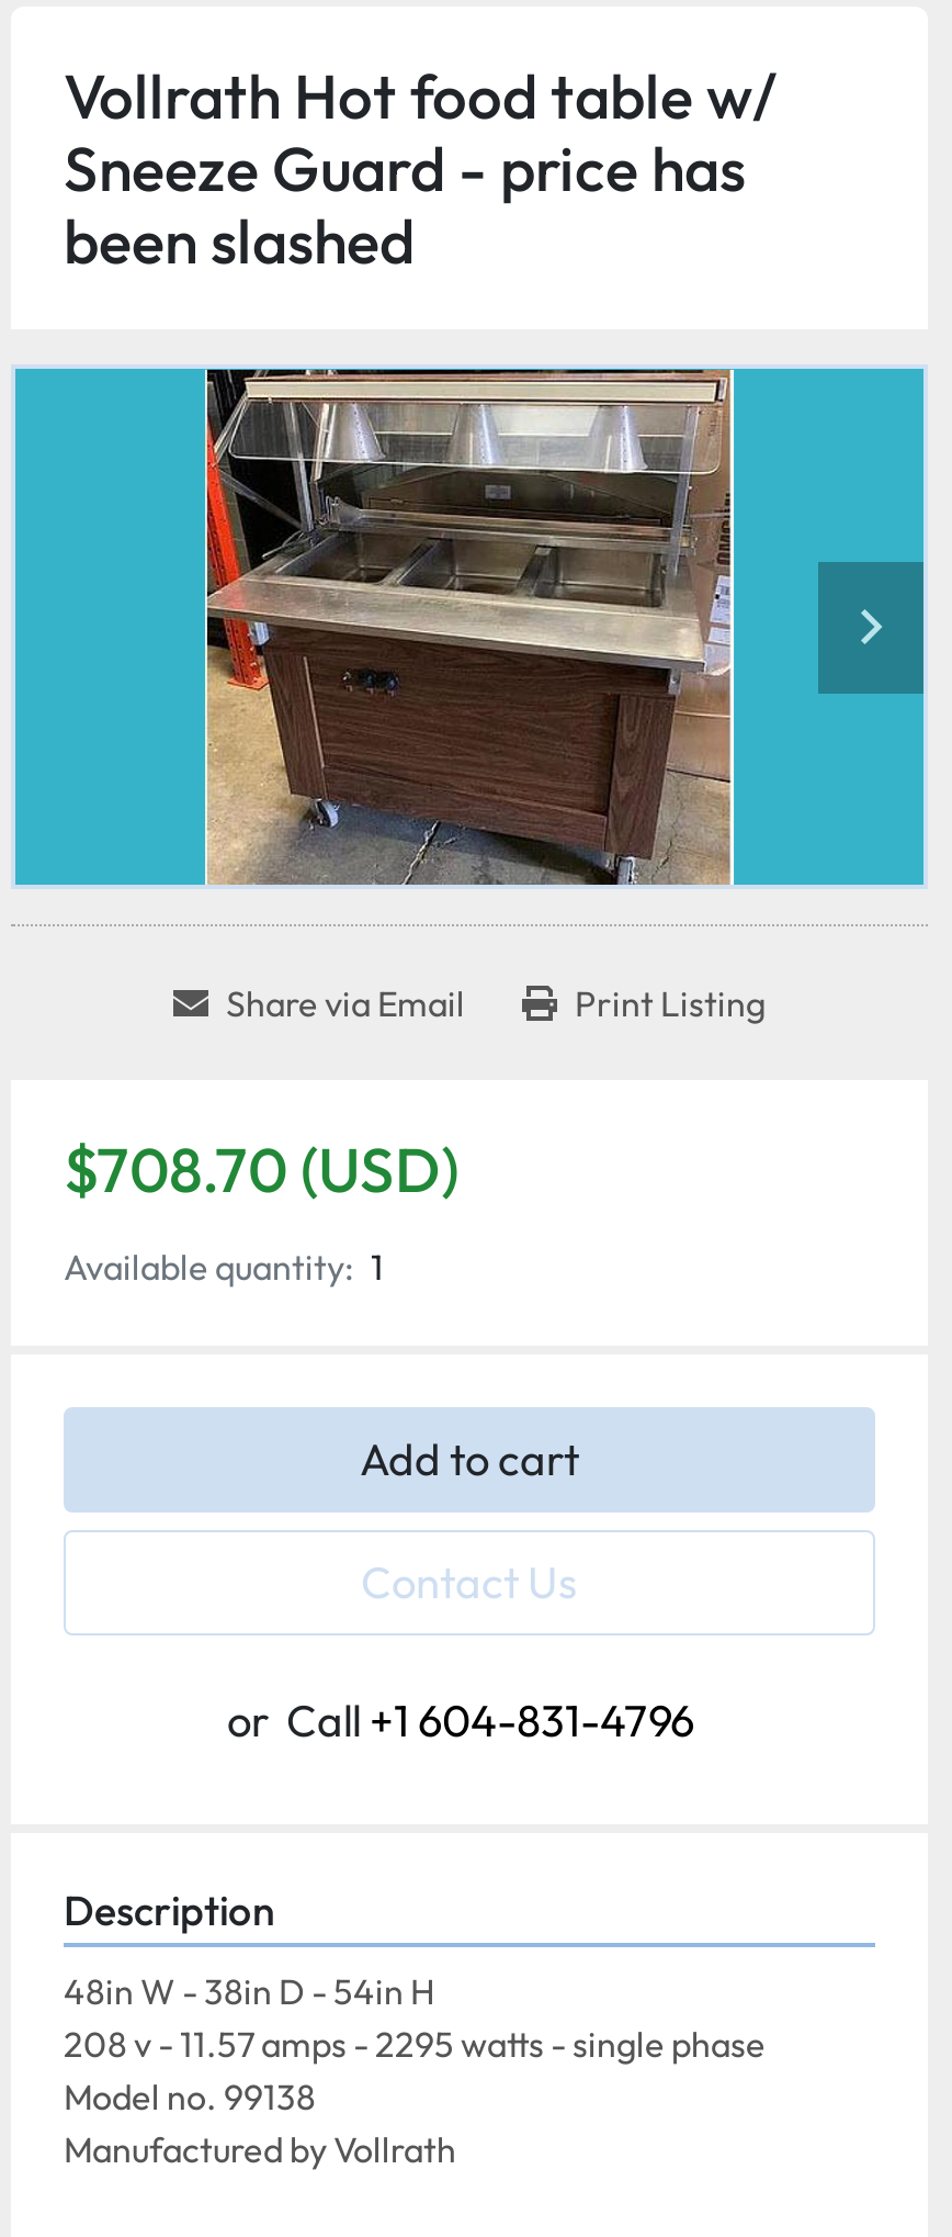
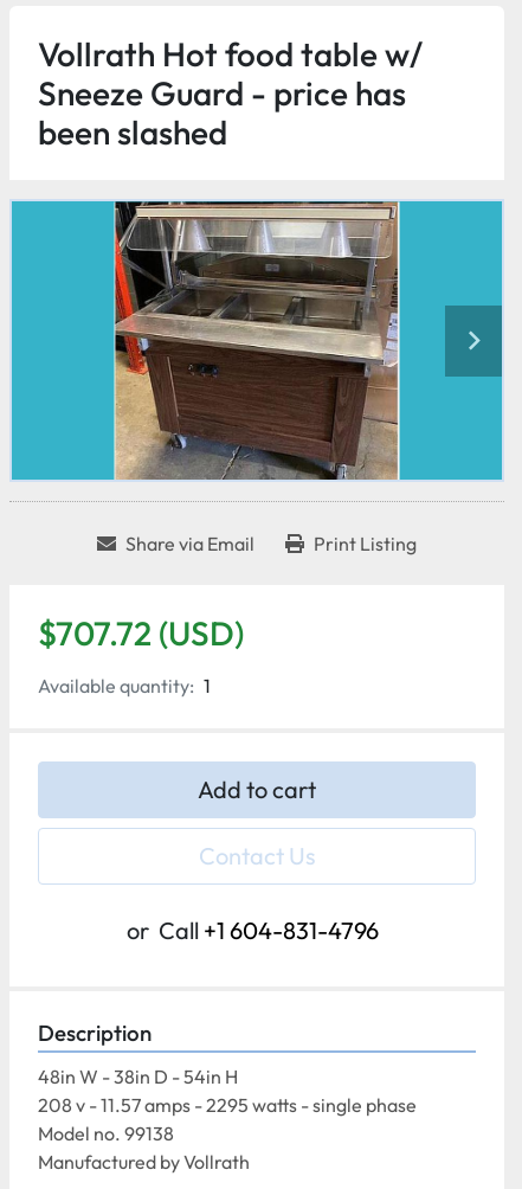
- $708.70 (USD)
+ $707.72 (USD)
